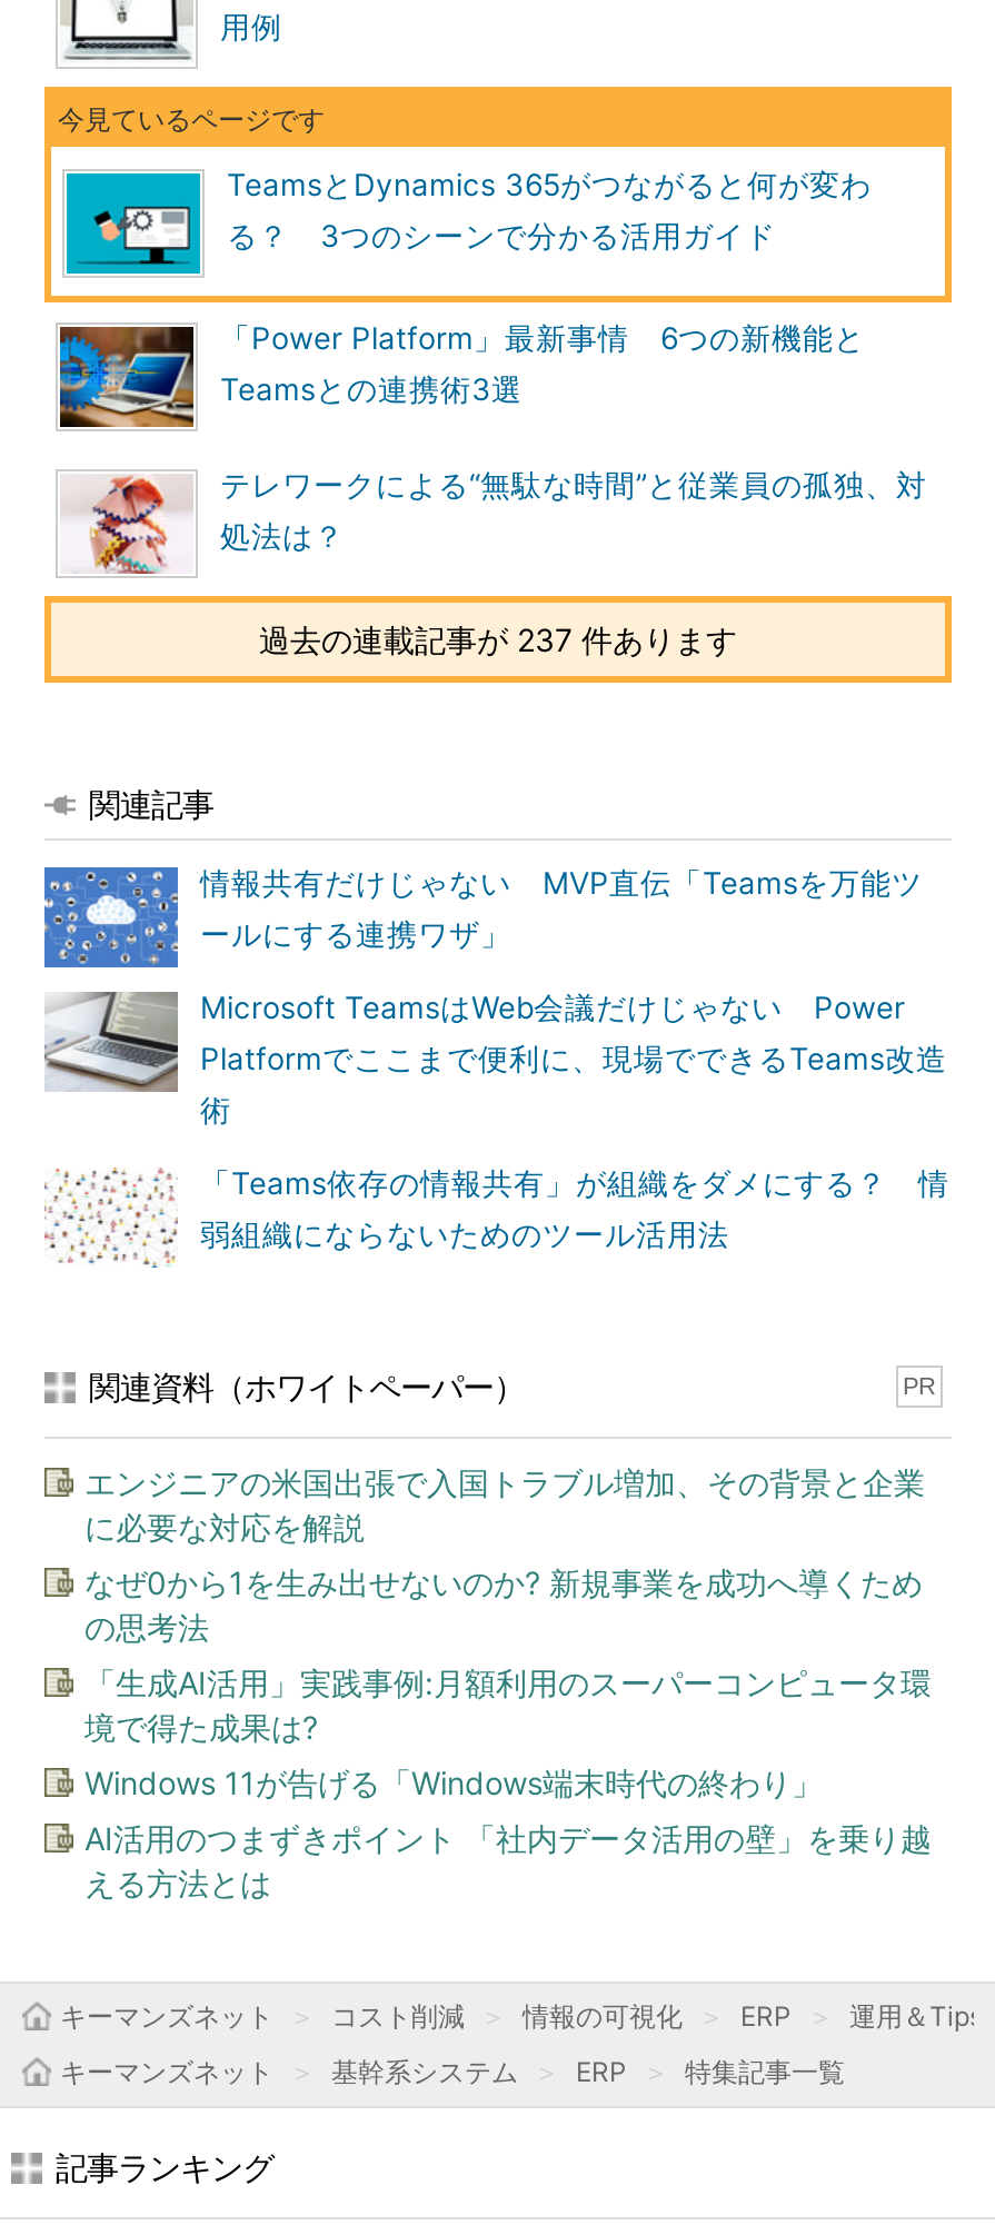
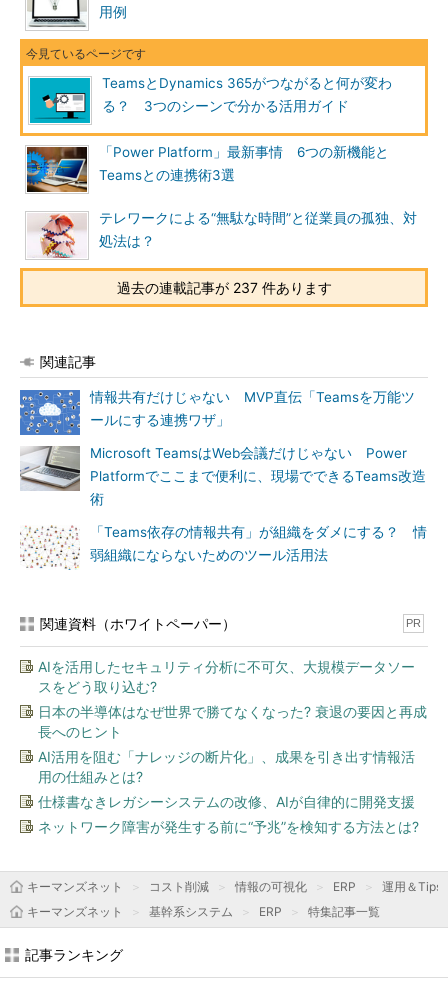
- エンジニアの米国出張で入国トラブル増加、その背景と企業
- に必要な対応を解説
+ AIを活用したセキュリティ分析に不可欠、大規模データソー
+ スをどう取り込む?

- なぜ0から1を生み出せないのか? 新規事業を成功へ導くため
- の思考法
+ 日本の半導体はなぜ世界で勝てなくなった? 衰退の要因と再成
+ 長へのヒント

- 「生成AI活用」実践事例:月額利用のスーパーコンピュータ環
- 境で得た成果は?
+ AI活用を阻む「ナレッジの断片化」、成果を引き出す情報活
+ 用の仕組みとは?

- Windows 11が告げる「Windows端末時代の終わり」
+ 仕様書なきレガシーシステムの改修、AIが自律的に開発支援

- AI活用のつまずきポイント 「社内データ活用の壁」を乗り越
- える方法とは
+ ネットワーク障害が発生する前に“予兆”を検知する方法とは?
